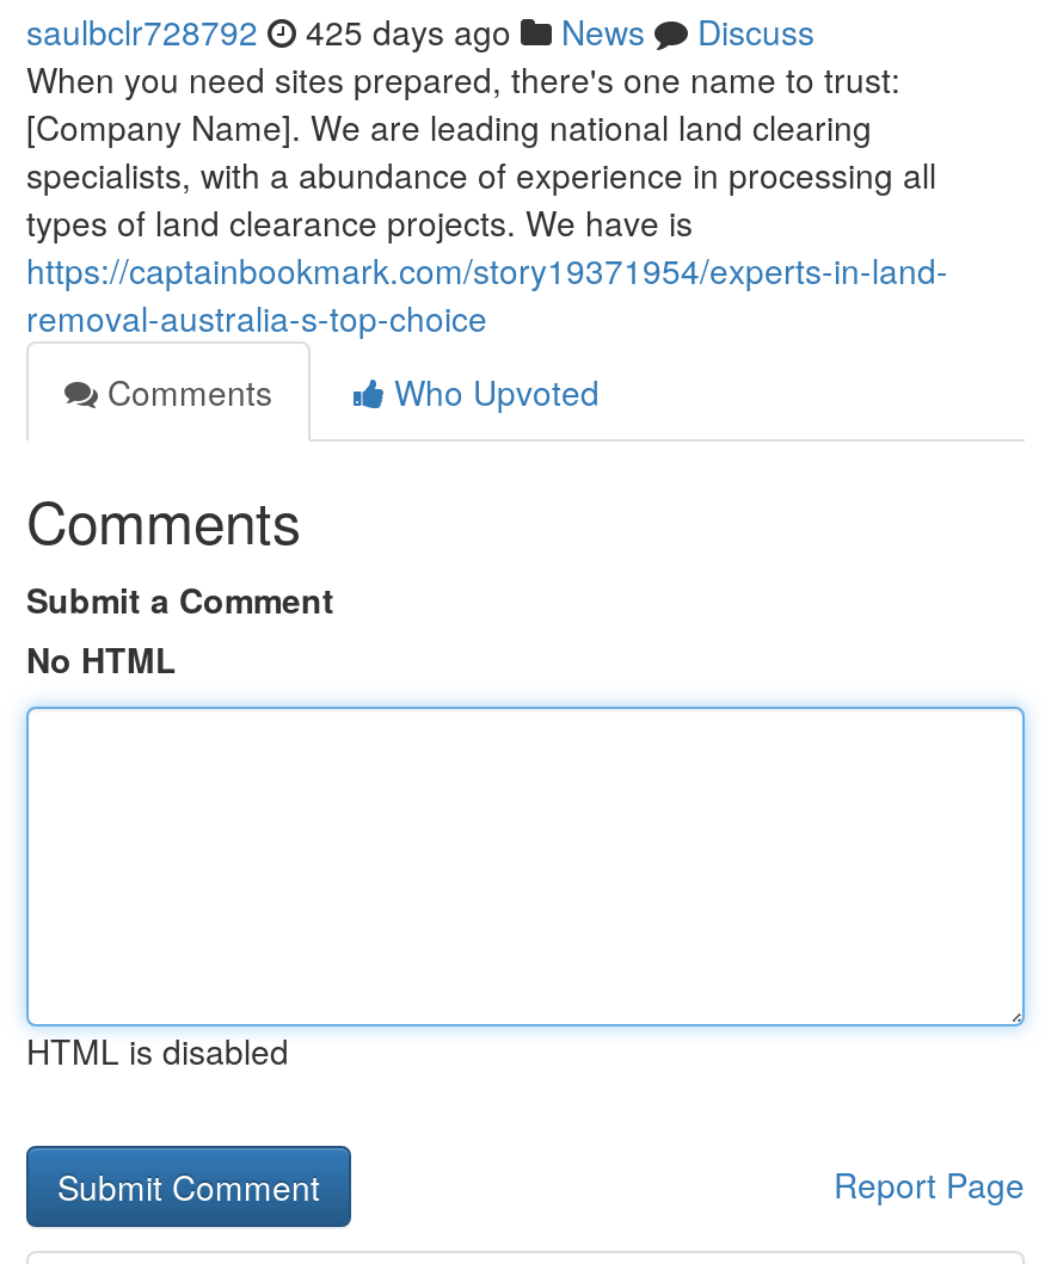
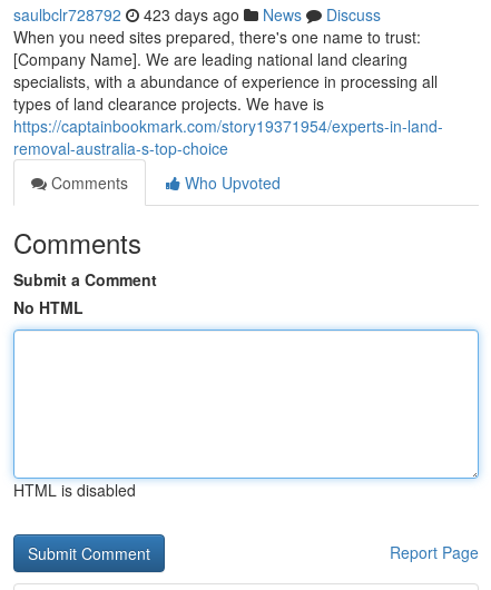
- saulbclr728792 425 days ago News Discuss
+ saulbclr728792 423 days ago News Discuss
